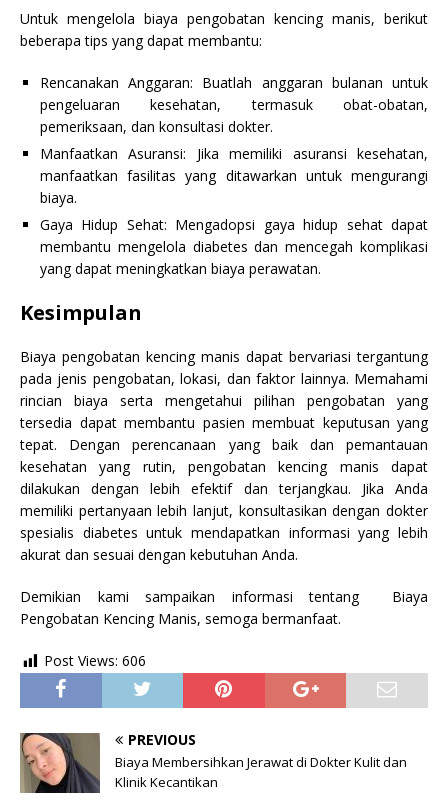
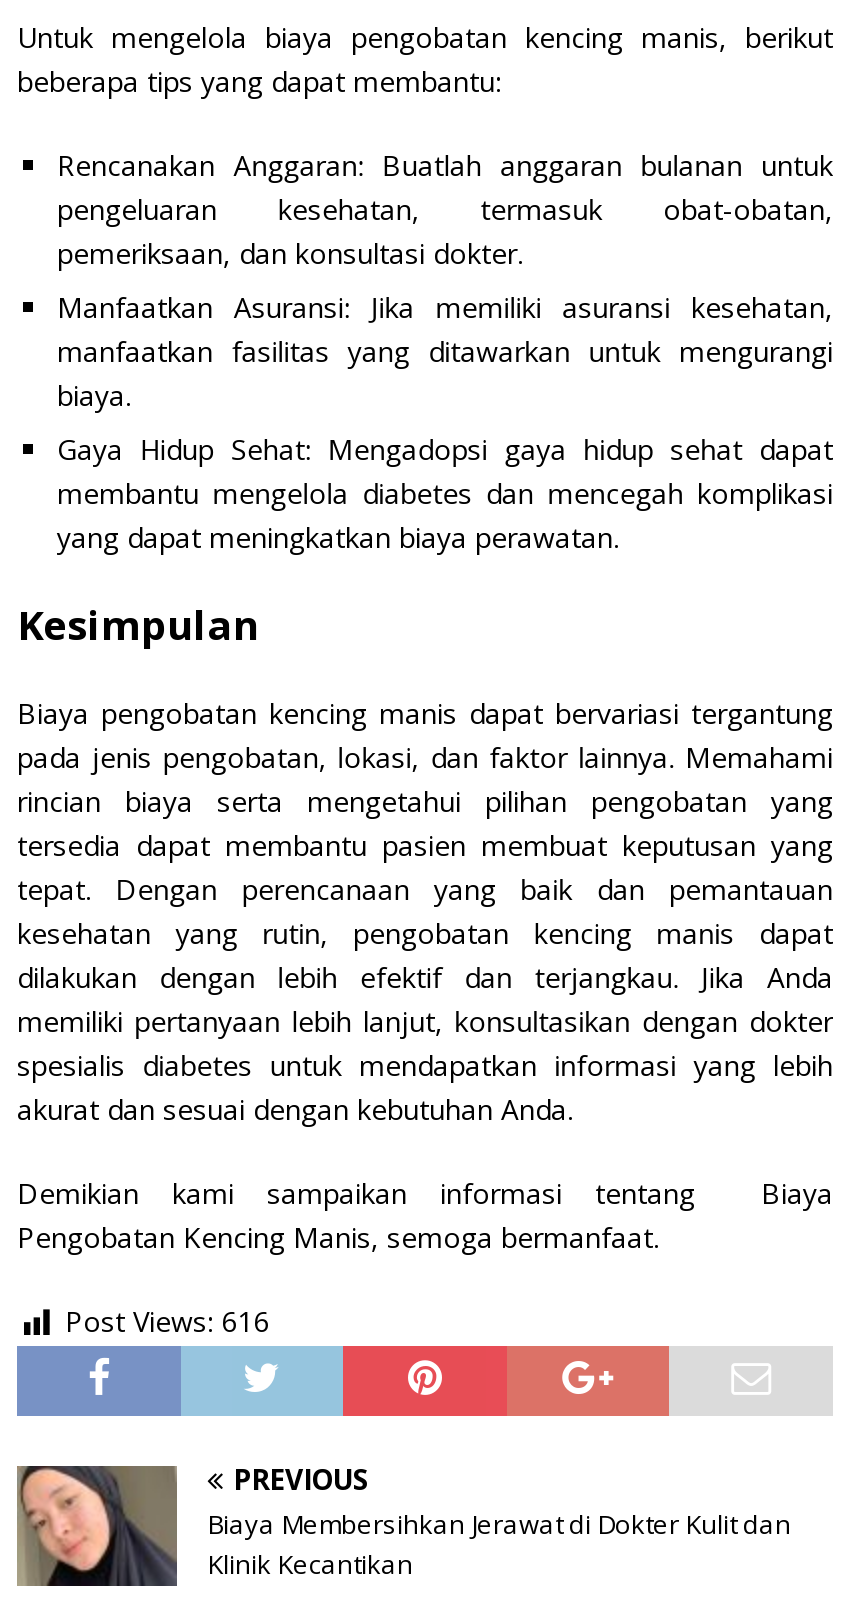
- Post Views: 606
+ Post Views: 616
